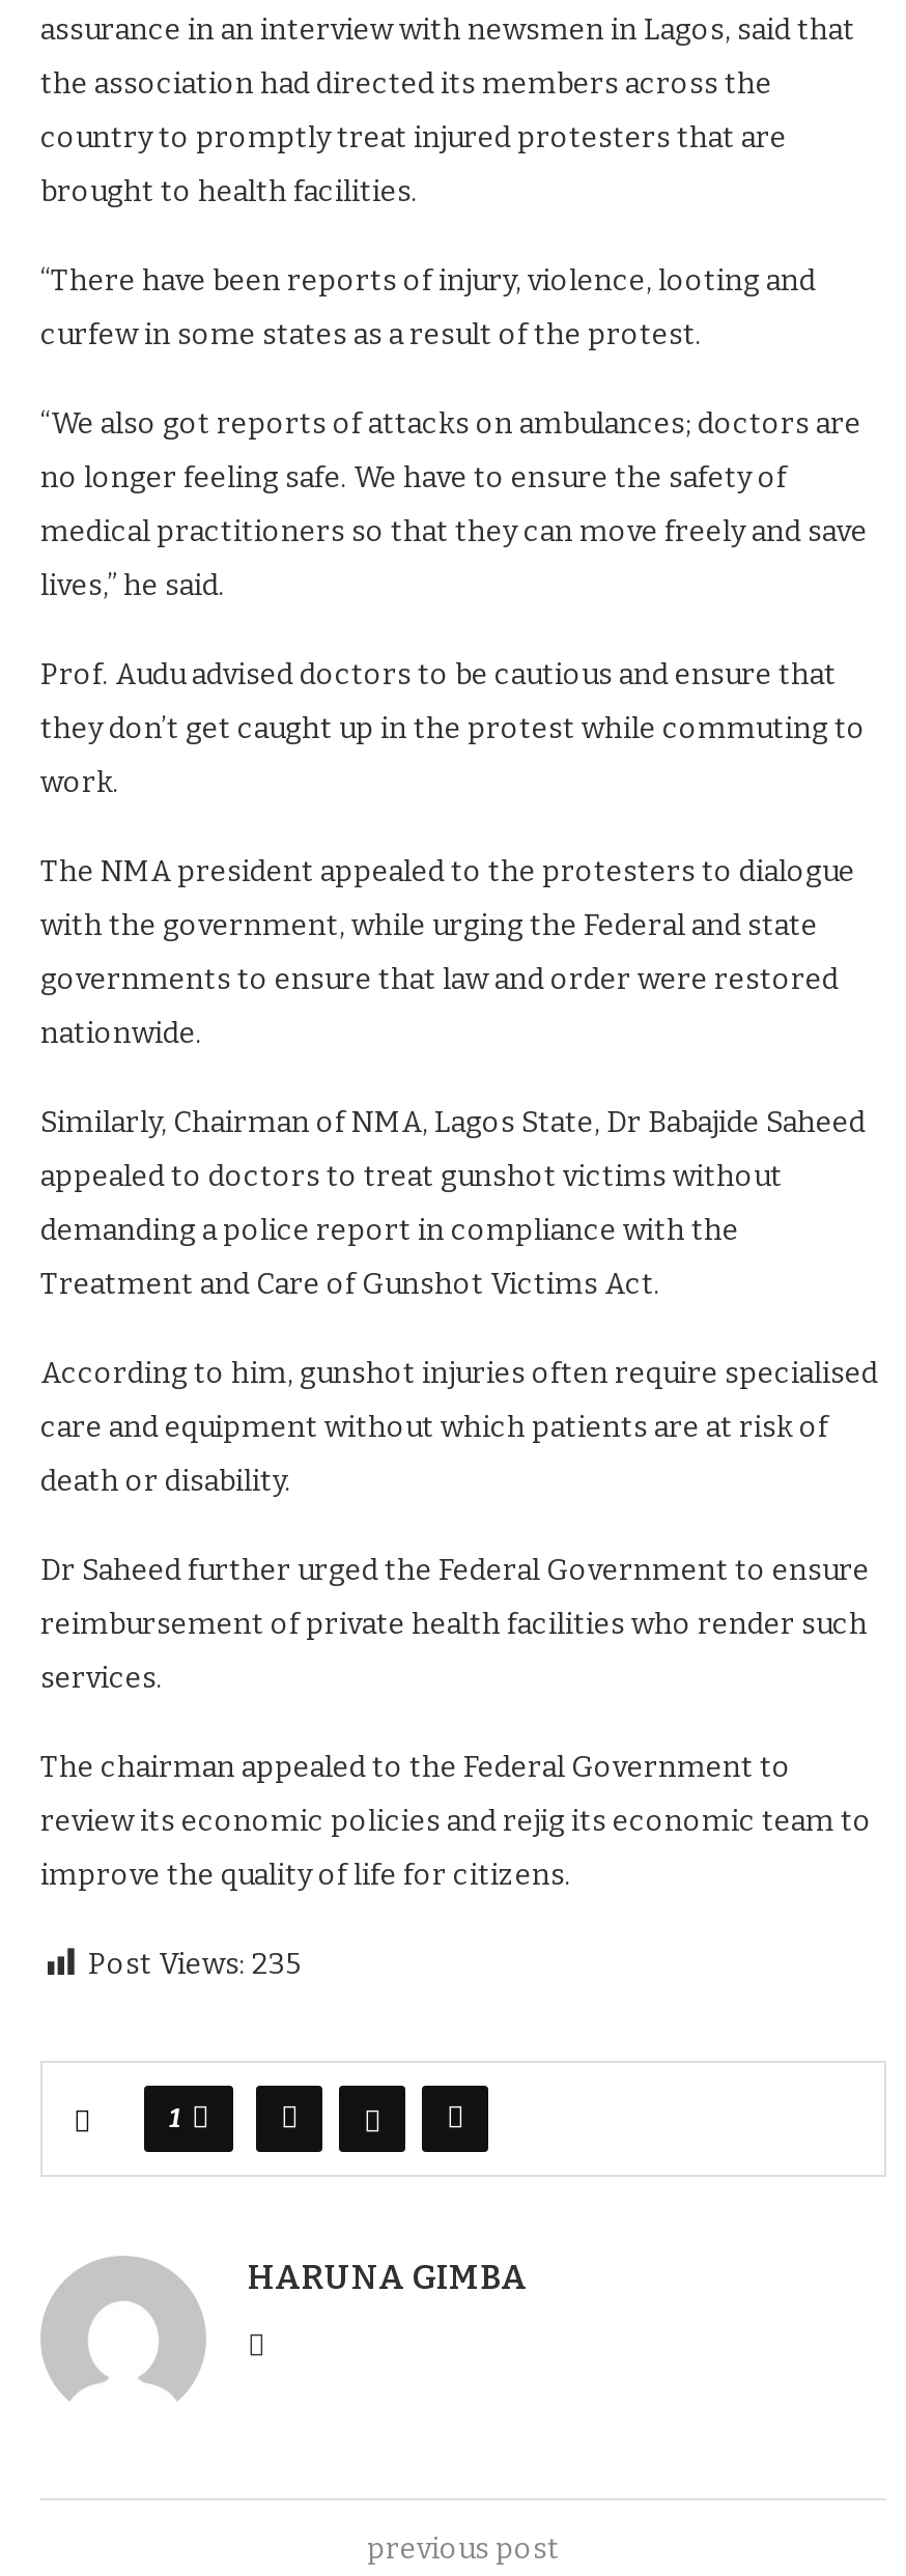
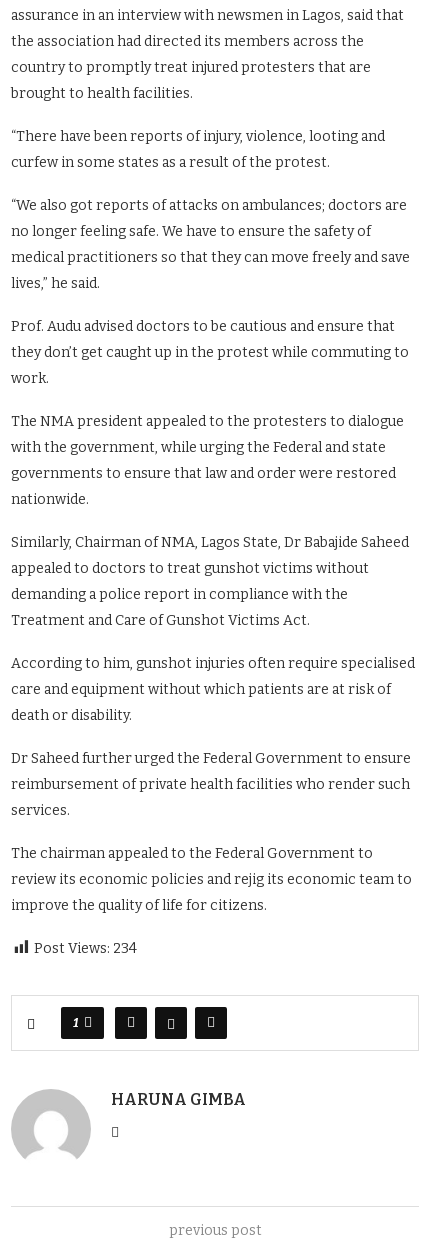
- Post Views: 235
+ Post Views: 234
